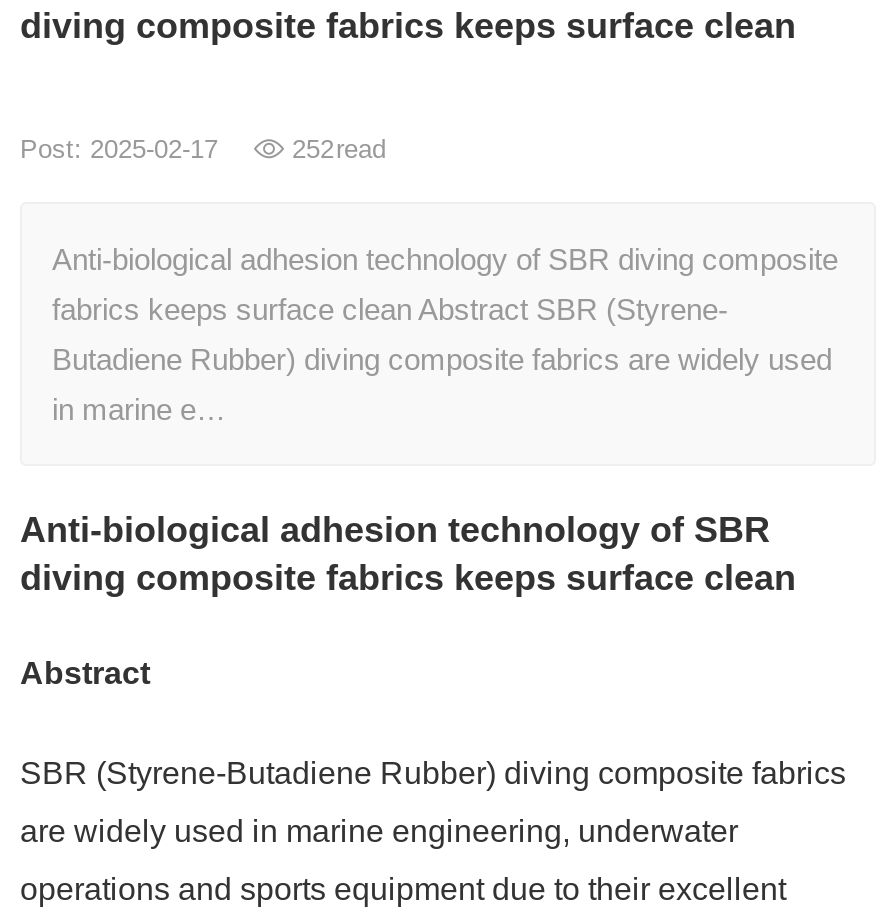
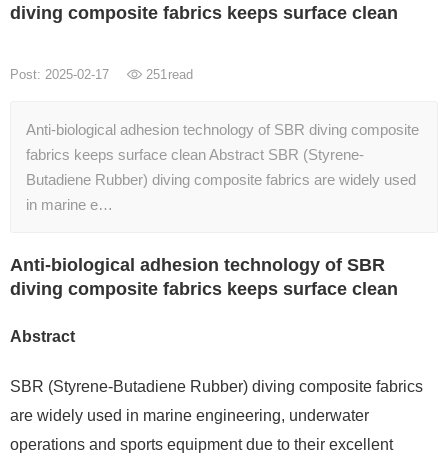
- Post: 2025-02-17 252read
+ Post: 2025-02-17 251read
